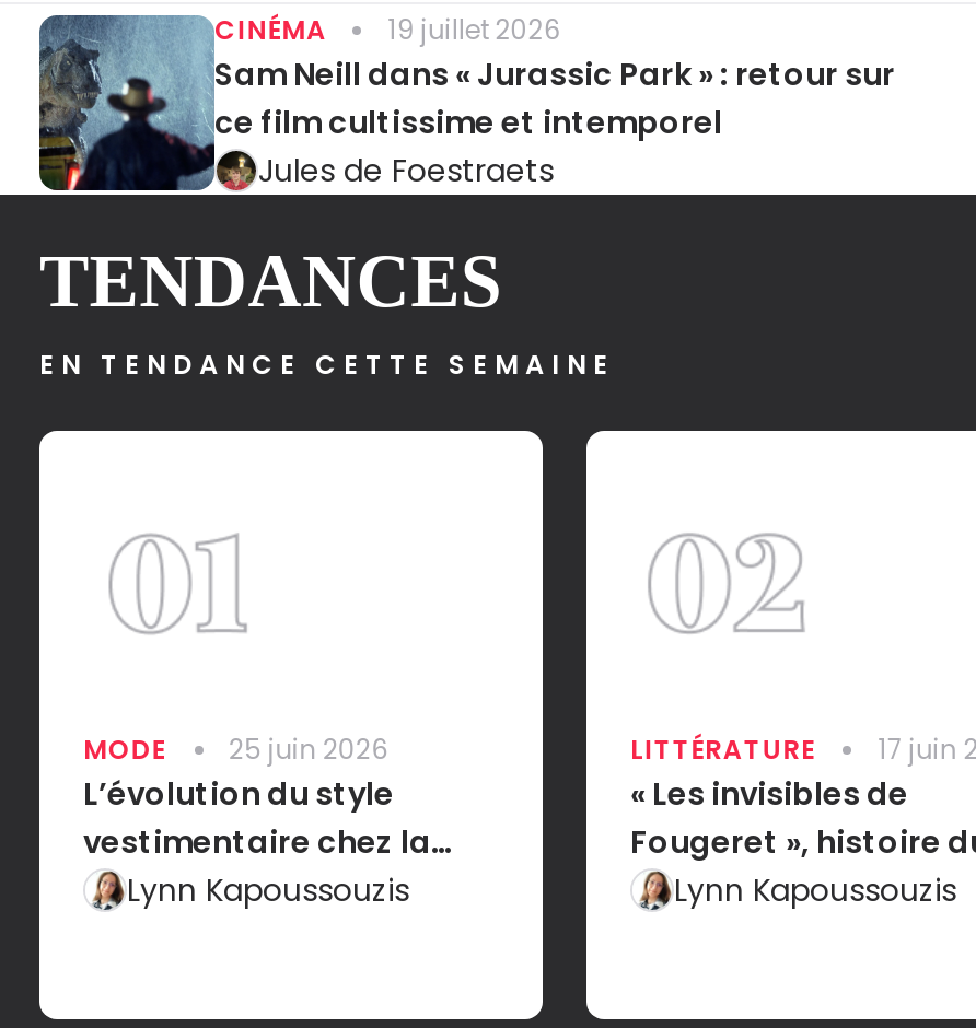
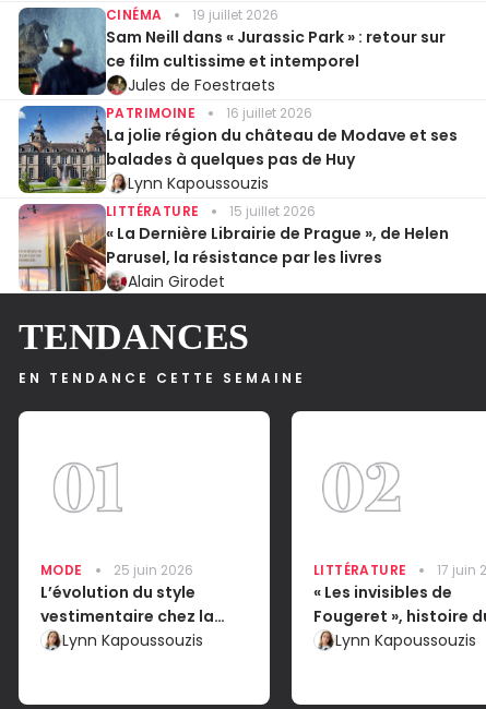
+ [image]
+ PATRIMOINE
+ 16 juillet 2026
+ La jolie région du château de Modave et ses
+ balades à quelques pas de Huy
+ Lynn Kapoussouzis
+ LITTÉRATURE
+ 15 juillet 2026
+ « La Dernière Librairie de Prague », de Helen
+ Parusel, la résistance par les livres
+ Alain Girodet

+ [image]
